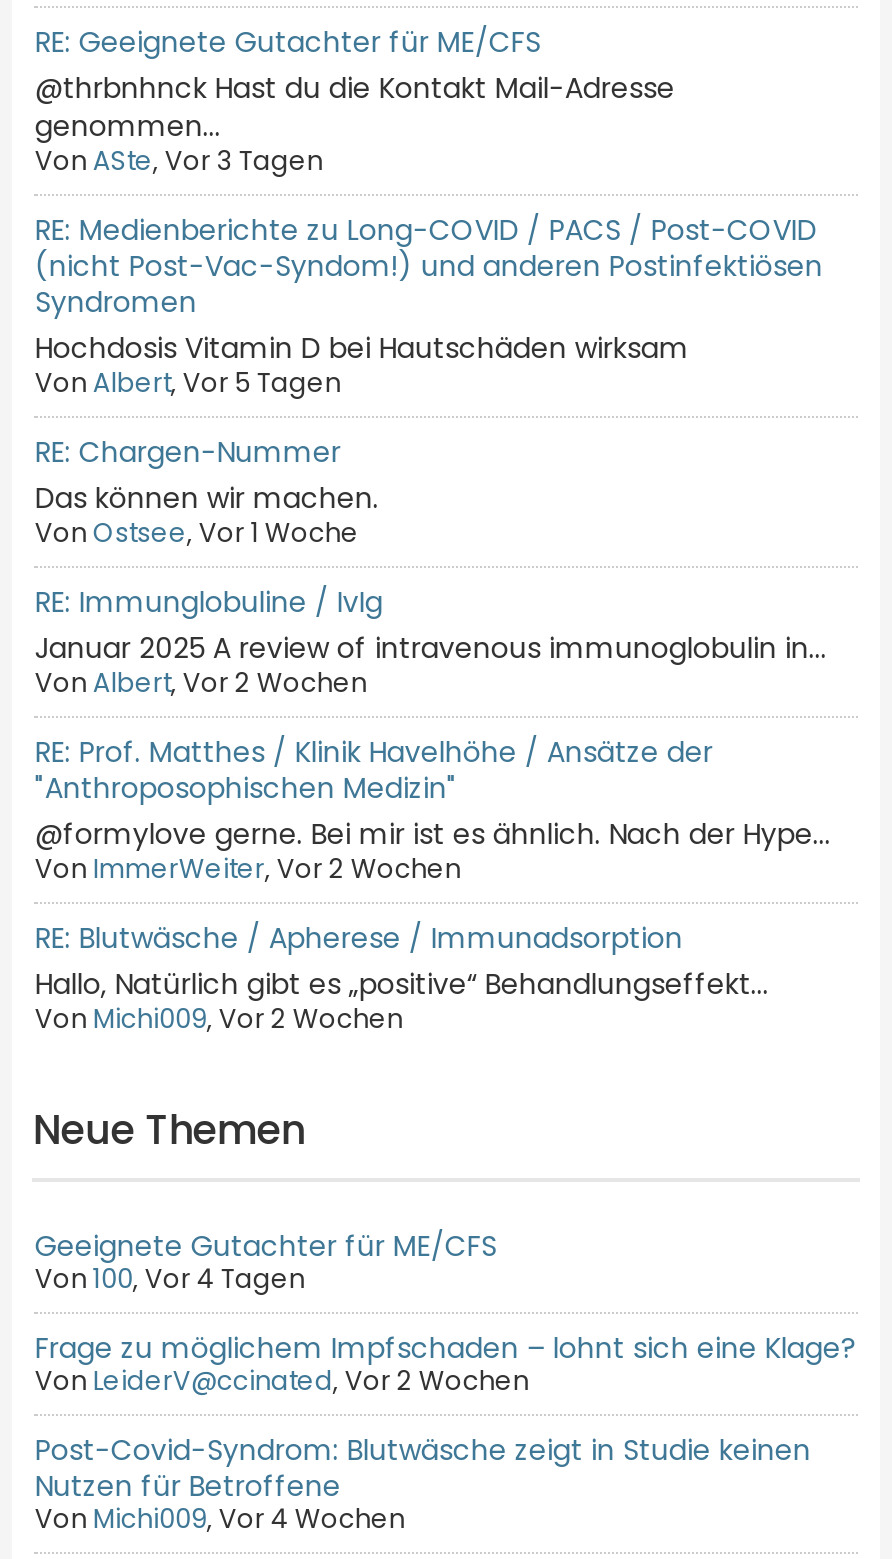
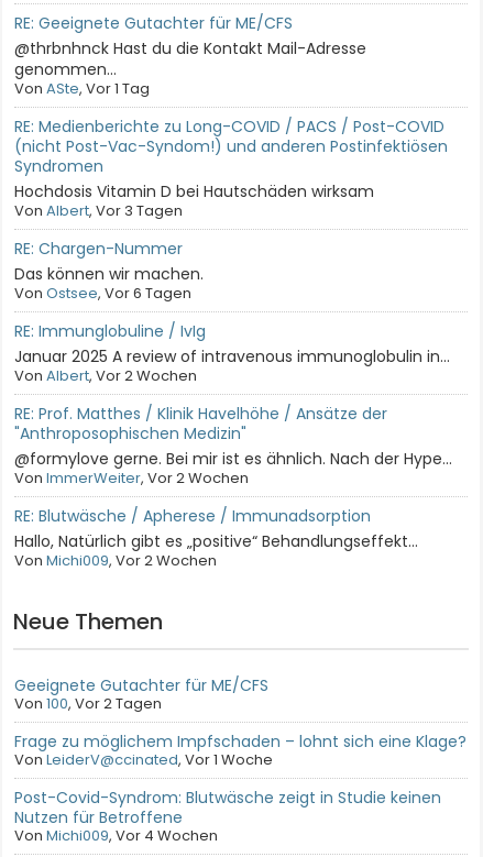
- Von ASte, Vor 3 Tagen
+ Von ASte, Vor 1 Tag

- Von Albert, Vor 5 Tagen
+ Von Albert, Vor 3 Tagen

- Von Ostsee, Vor 1 Woche
+ Von Ostsee, Vor 6 Tagen

- Von 100, Vor 4 Tagen
+ Von 100, Vor 2 Tagen

- VonLeiderV@ccinated, Vor 2 Wochen
+ VonLeiderV@ccinated, Vor 1 Woche
